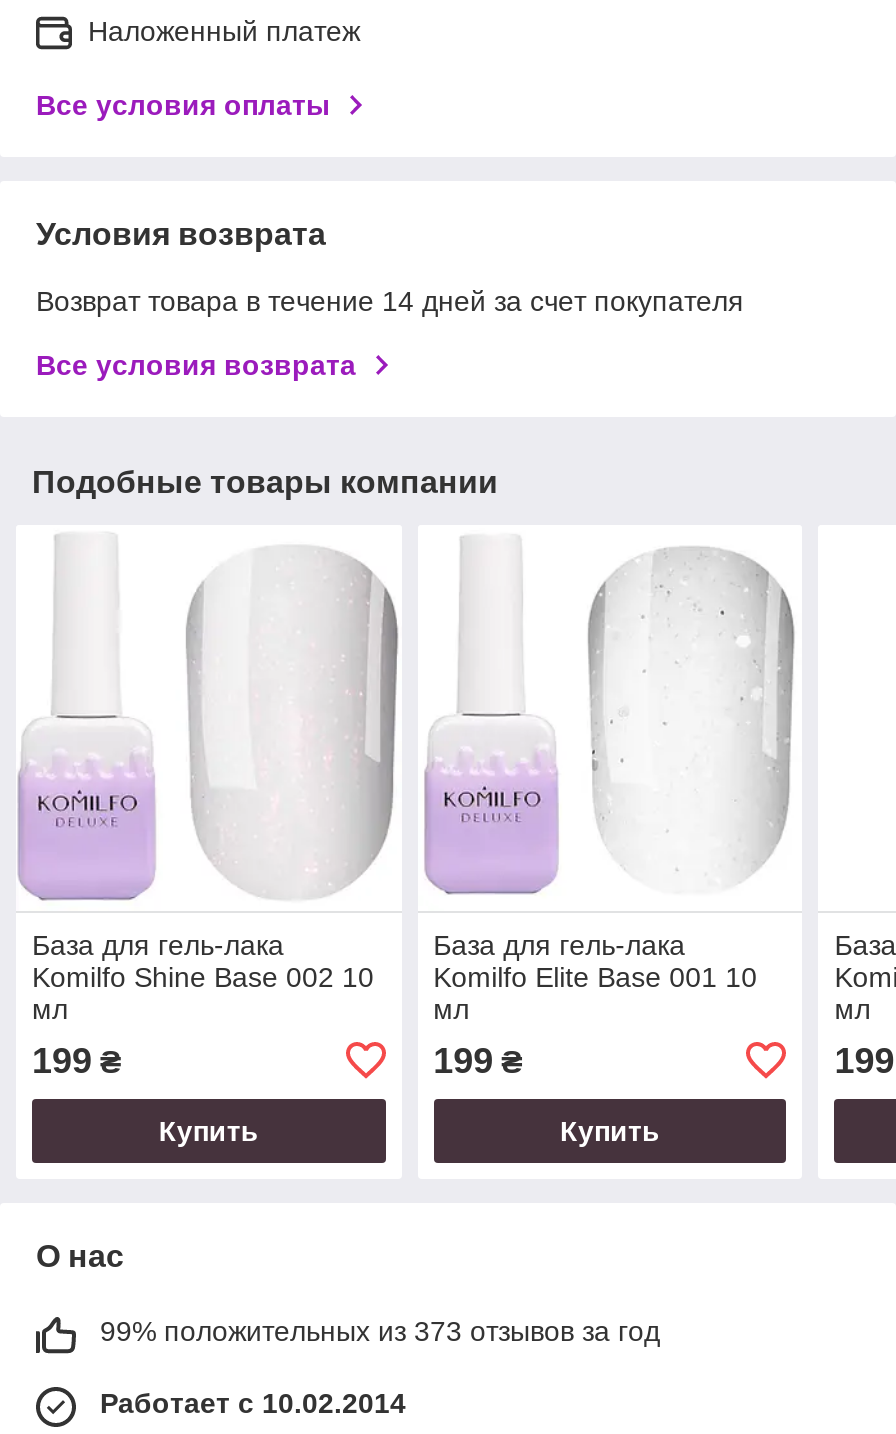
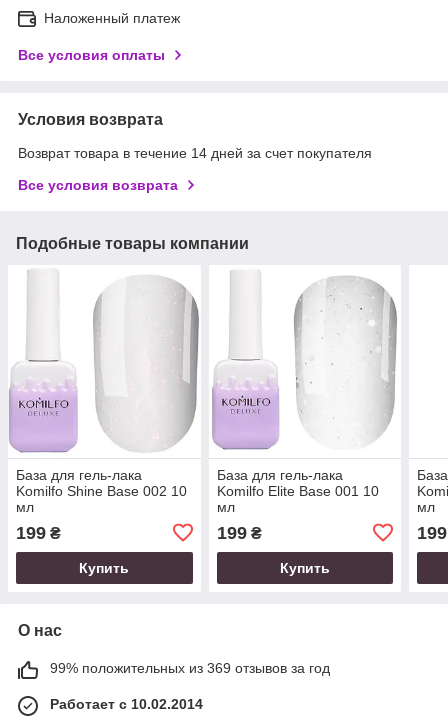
- 99% положительных из 373 отзывов за год
+ 99% положительных из 369 отзывов за год
